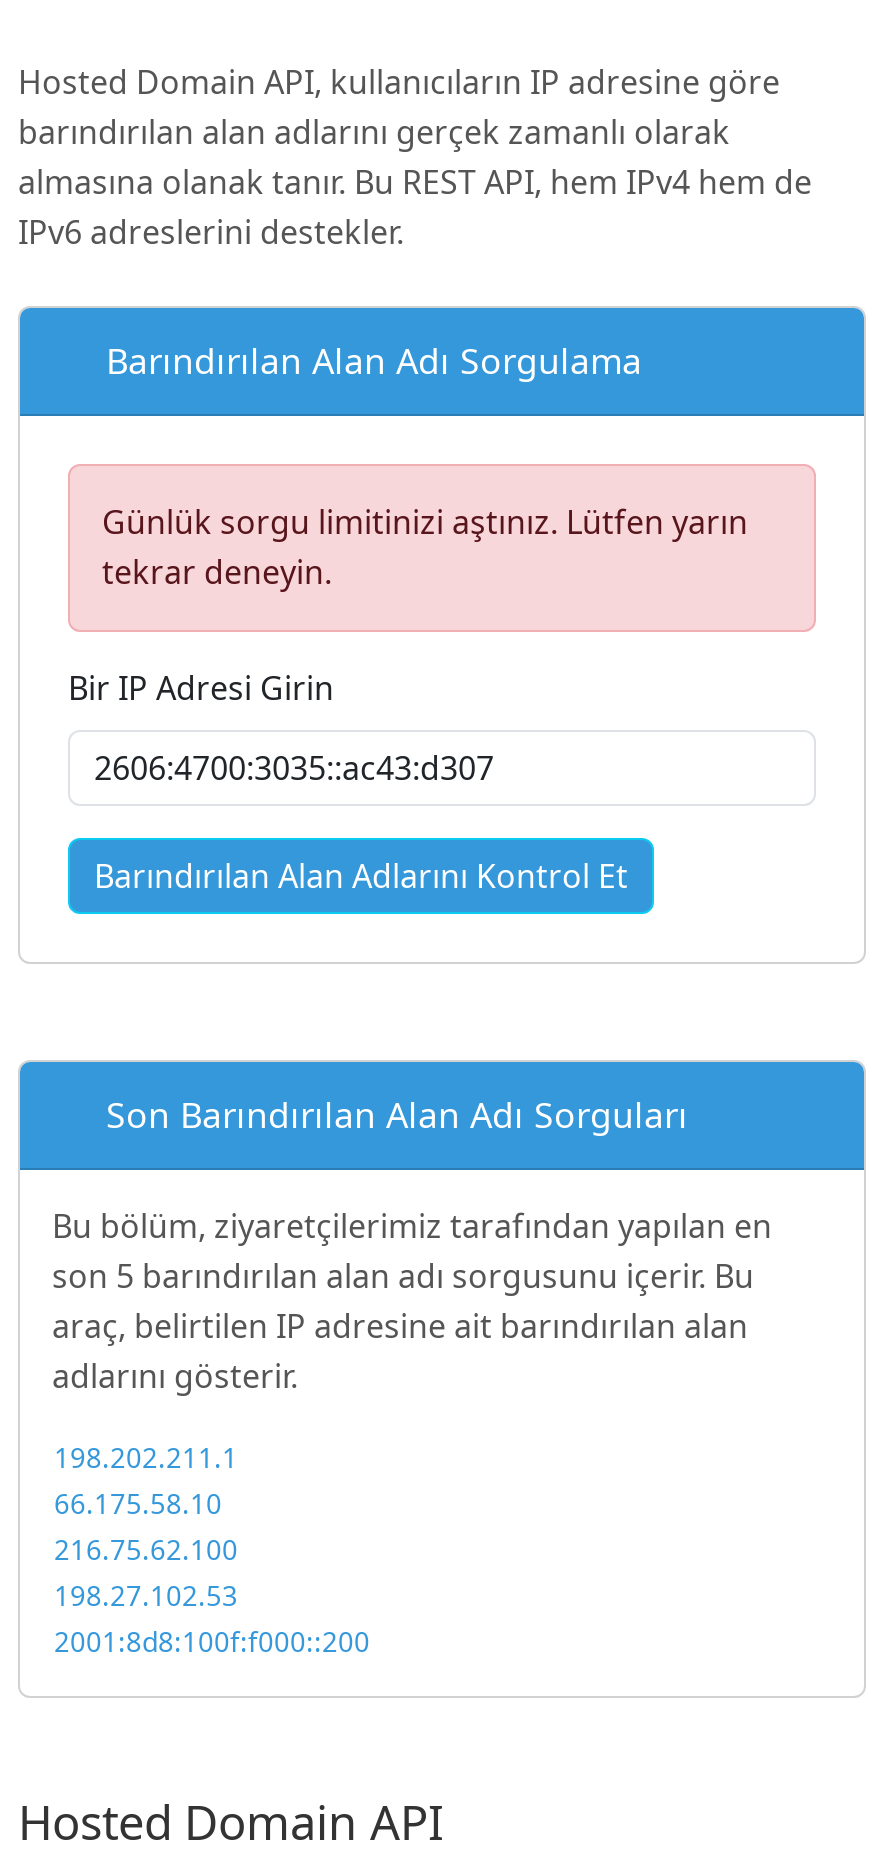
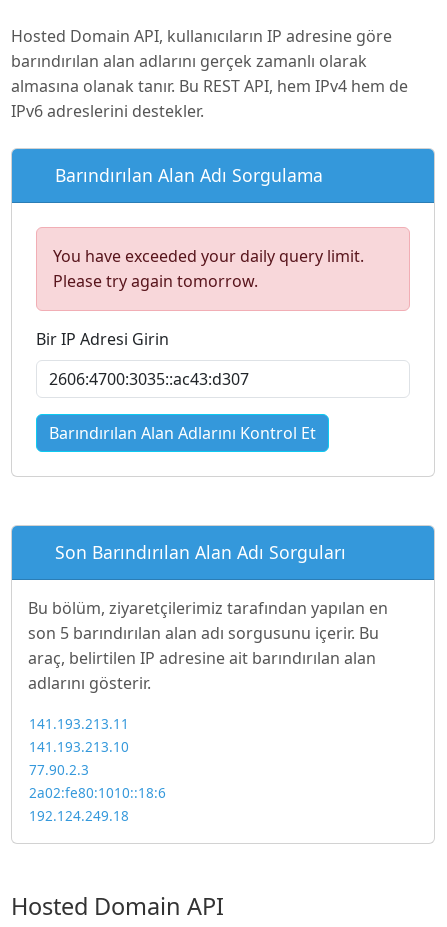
- Günlük sorgu limitinizi aştınız. Lütfen yarın
- tekrar deneyin.
+ You have exceeded your daily query limit.
+ Please try again tomorrow.

- 198.202.211.1
- 66.175.58.10
- 216.75.62.100
- 198.27.102.53
- 2001:8d8:100f:f000::200
+ 141.193.213.11
+ 141.193.213.10
+ 77.90.2.3
+ 2a02:fe80:1010::18:6
+ 192.124.249.18
